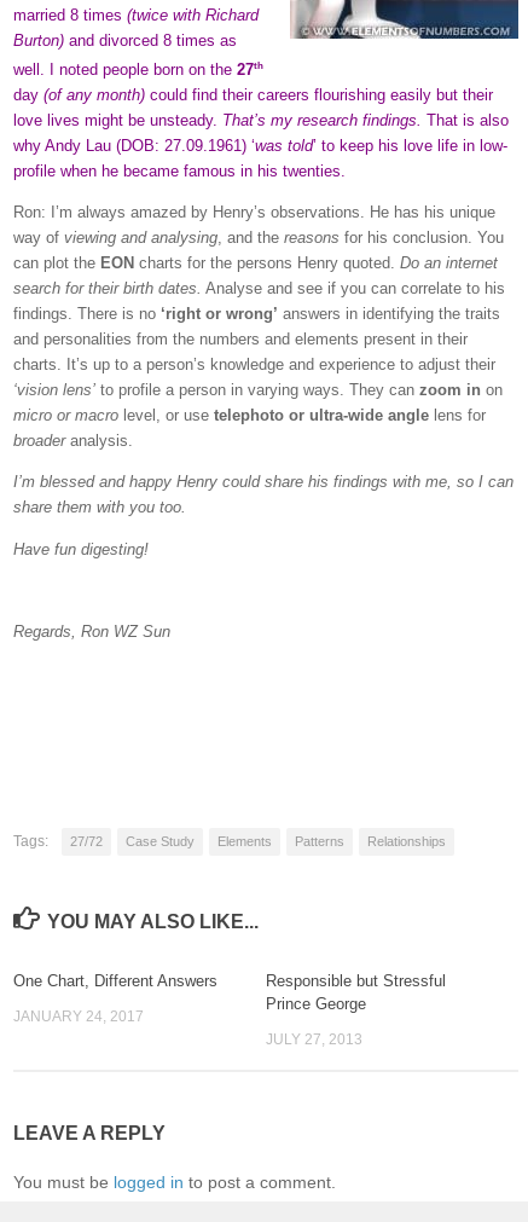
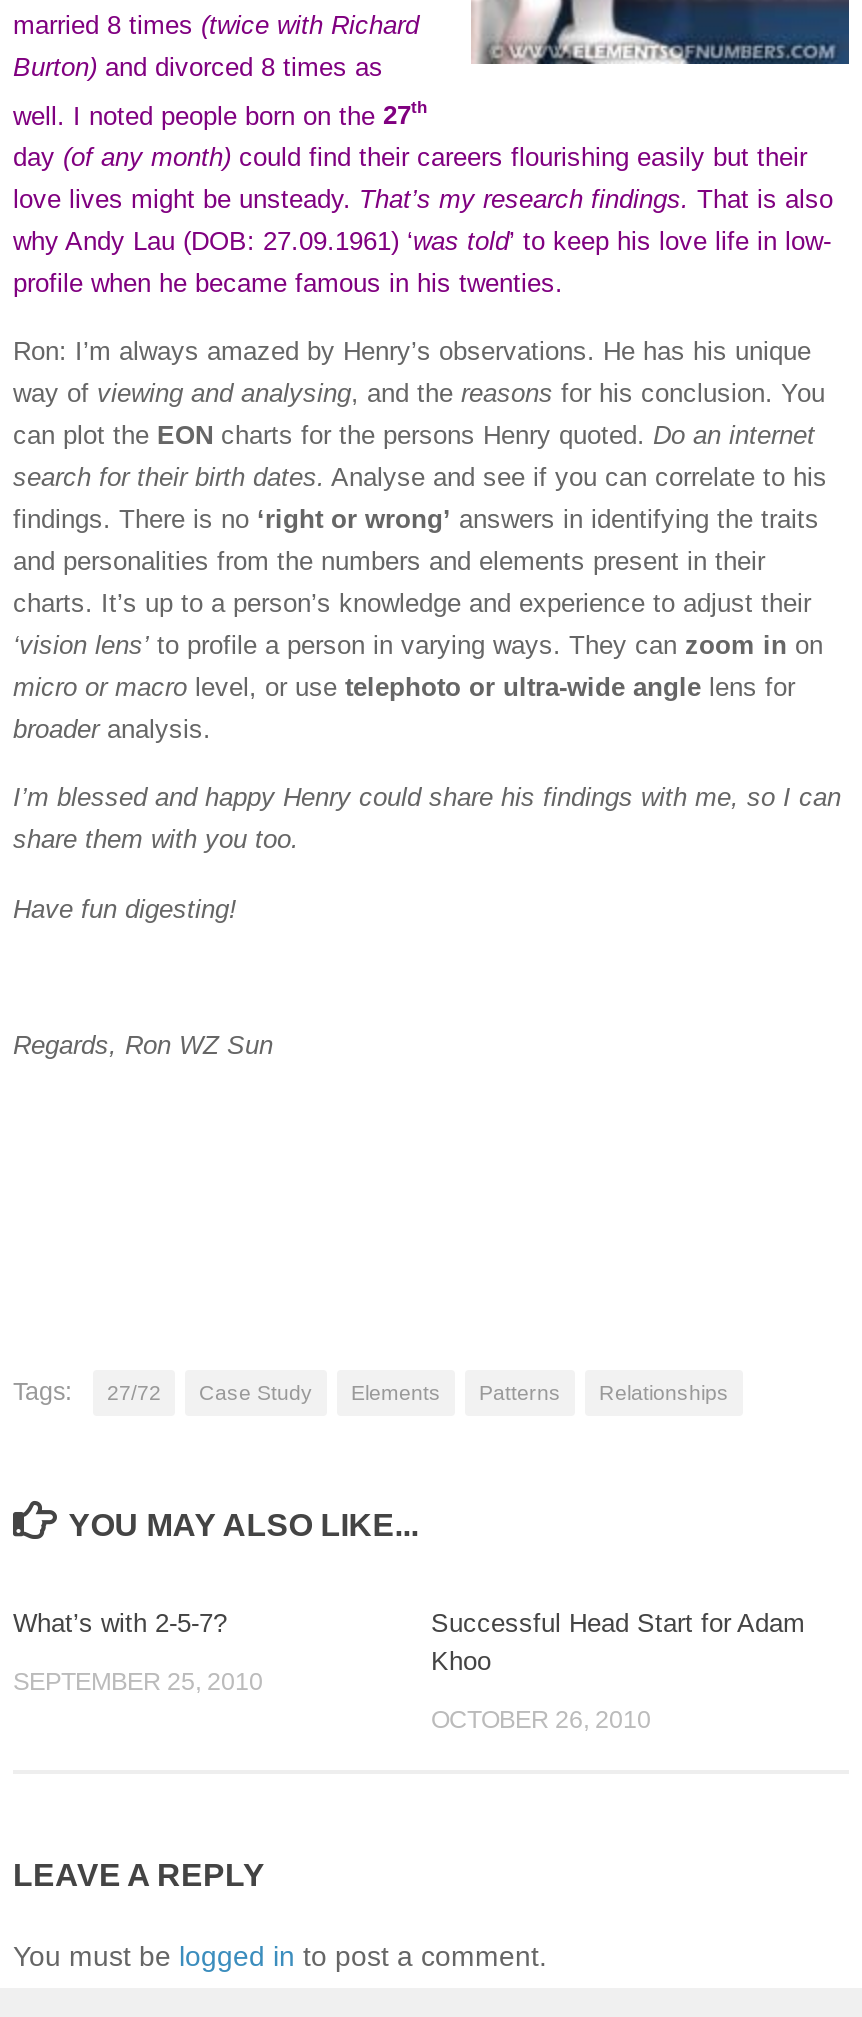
- One Chart, Different Answers
+ What’s with 2-5-7?

- Responsible but Stressful
- Prince George
+ Successful Head Start for Adam
+ Khoo

- JANUARY 24, 2017
+ SEPTEMBER 25, 2010

- JULY 27, 2013
+ OCTOBER 26, 2010
